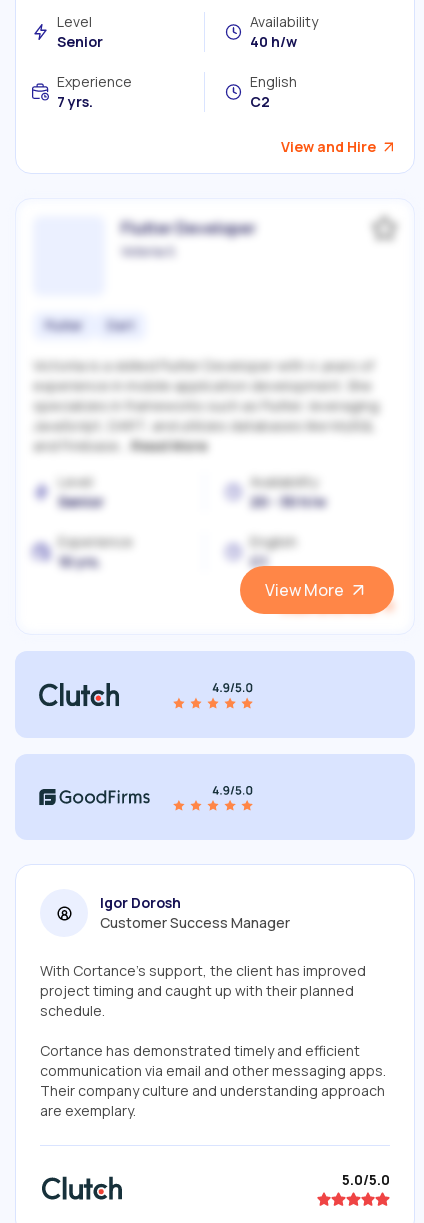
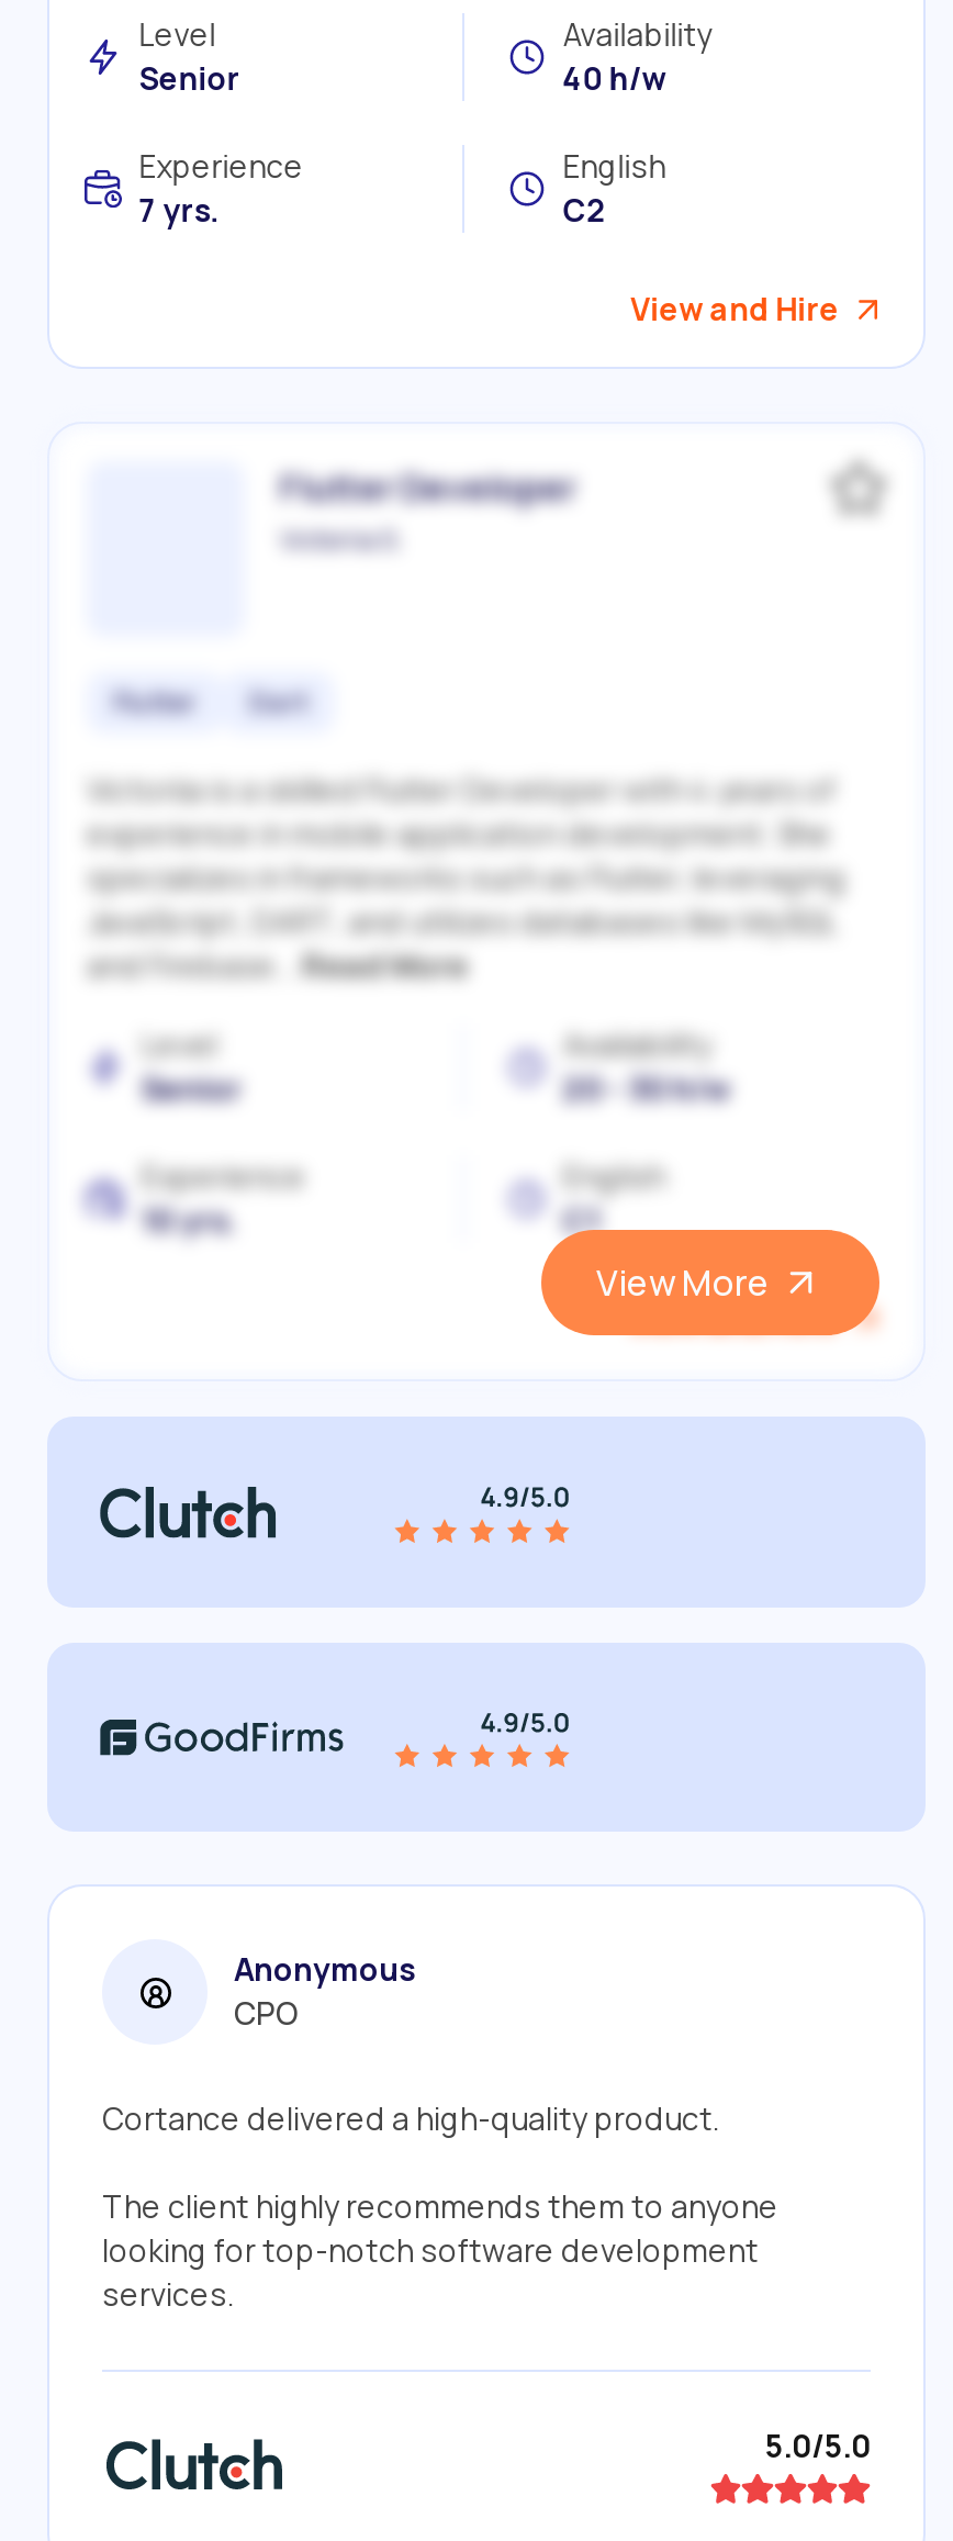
- Igor Dorosh
- Customer Success Manager
+ Anonymous
+ CPO

- With Cortance's support, the client has improved
- project timing and caught up with their planned
- schedule.
+ Cortance delivered a high-quality product.

- Cortance has demonstrated timely and efficient
- communication via email and other messaging apps.
- Their company culture and understanding approach
- are exemplary.
+ The client highly recommends them to anyone
+ looking for top-notch software development
+ services.
